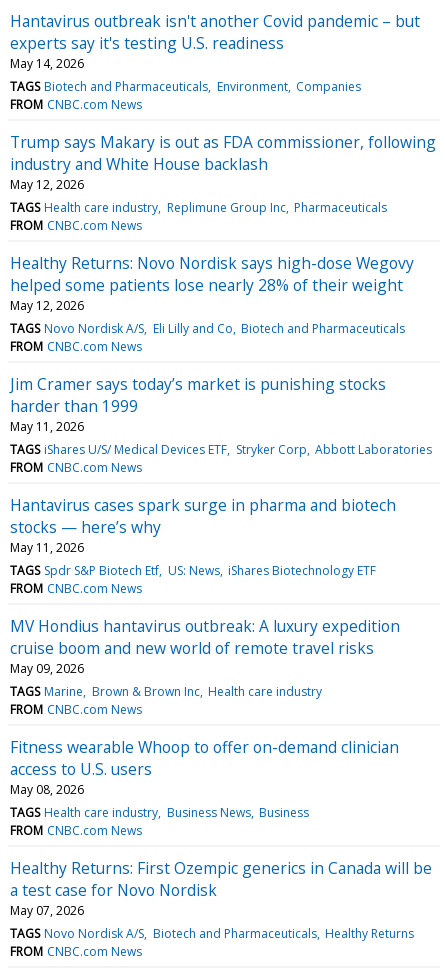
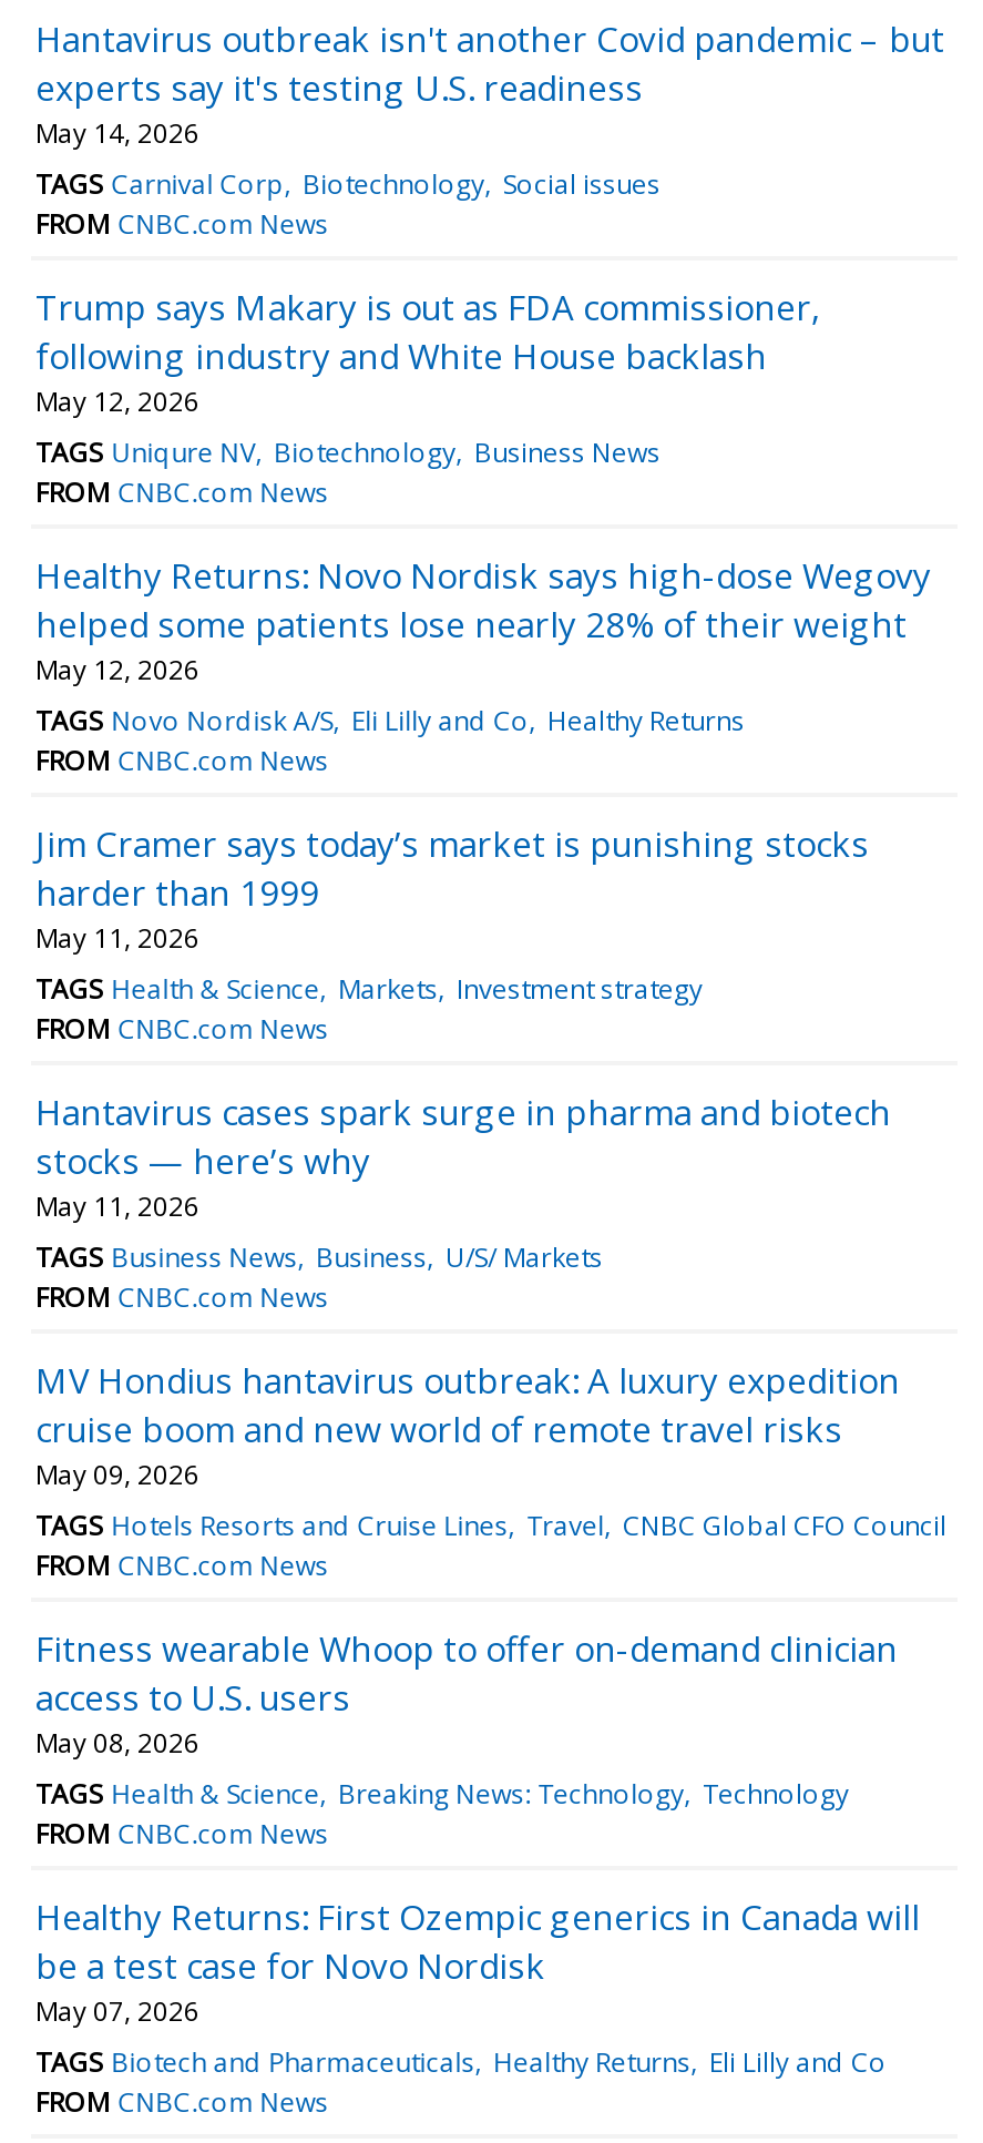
- TAGS Biotech and Pharmaceuticals Environment Companies
+ TAGS Carnival Corp Biotechnology Social issues

- TAGS Health care industry Replimune Group Inc Pharmaceuticals
+ TAGS Uniqure NV Biotechnology Business News

- TAGS Novo Nordisk A/S Eli Lilly and Co Biotech and Pharmaceuticals
+ TAGS Novo Nordisk A/S Eli Lilly and Co Healthy Returns

- TAGS iShares U/S/ Medical Devices ETF Stryker Corp Abbott Laboratories
+ TAGS Health & Science Markets Investment strategy

- TAGS Spdr S&P Biotech Etf US: News iShares Biotechnology ETF
+ TAGS Business News Business U/S/ Markets

- TAGS Marine Brown & Brown Inc Health care industry
+ TAGS Hotels Resorts and Cruise Lines Travel CNBC Global CFO Council

- TAGS Health care industry Business News Business
+ TAGS Health & Science Breaking News: Technology Technology

- TAGS Novo Nordisk A/S Biotech and Pharmaceuticals Healthy Returns
+ TAGS Biotech and Pharmaceuticals Healthy Returns Eli Lilly and Co
